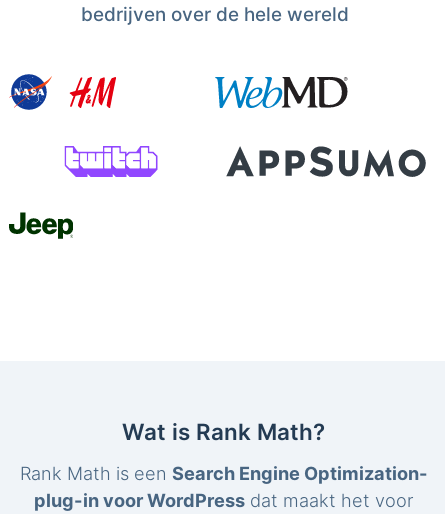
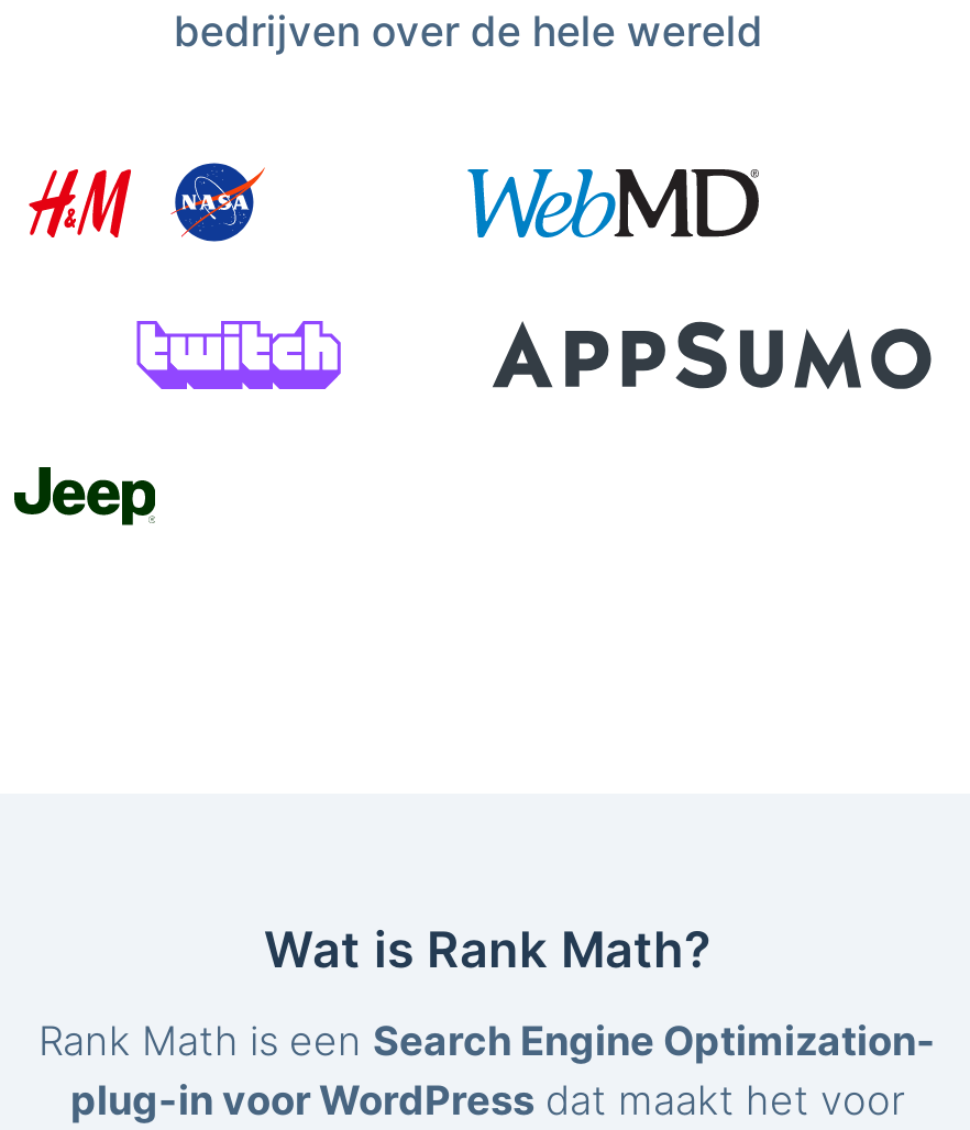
- [image]
+ [image]

- [image]
+ [image]
